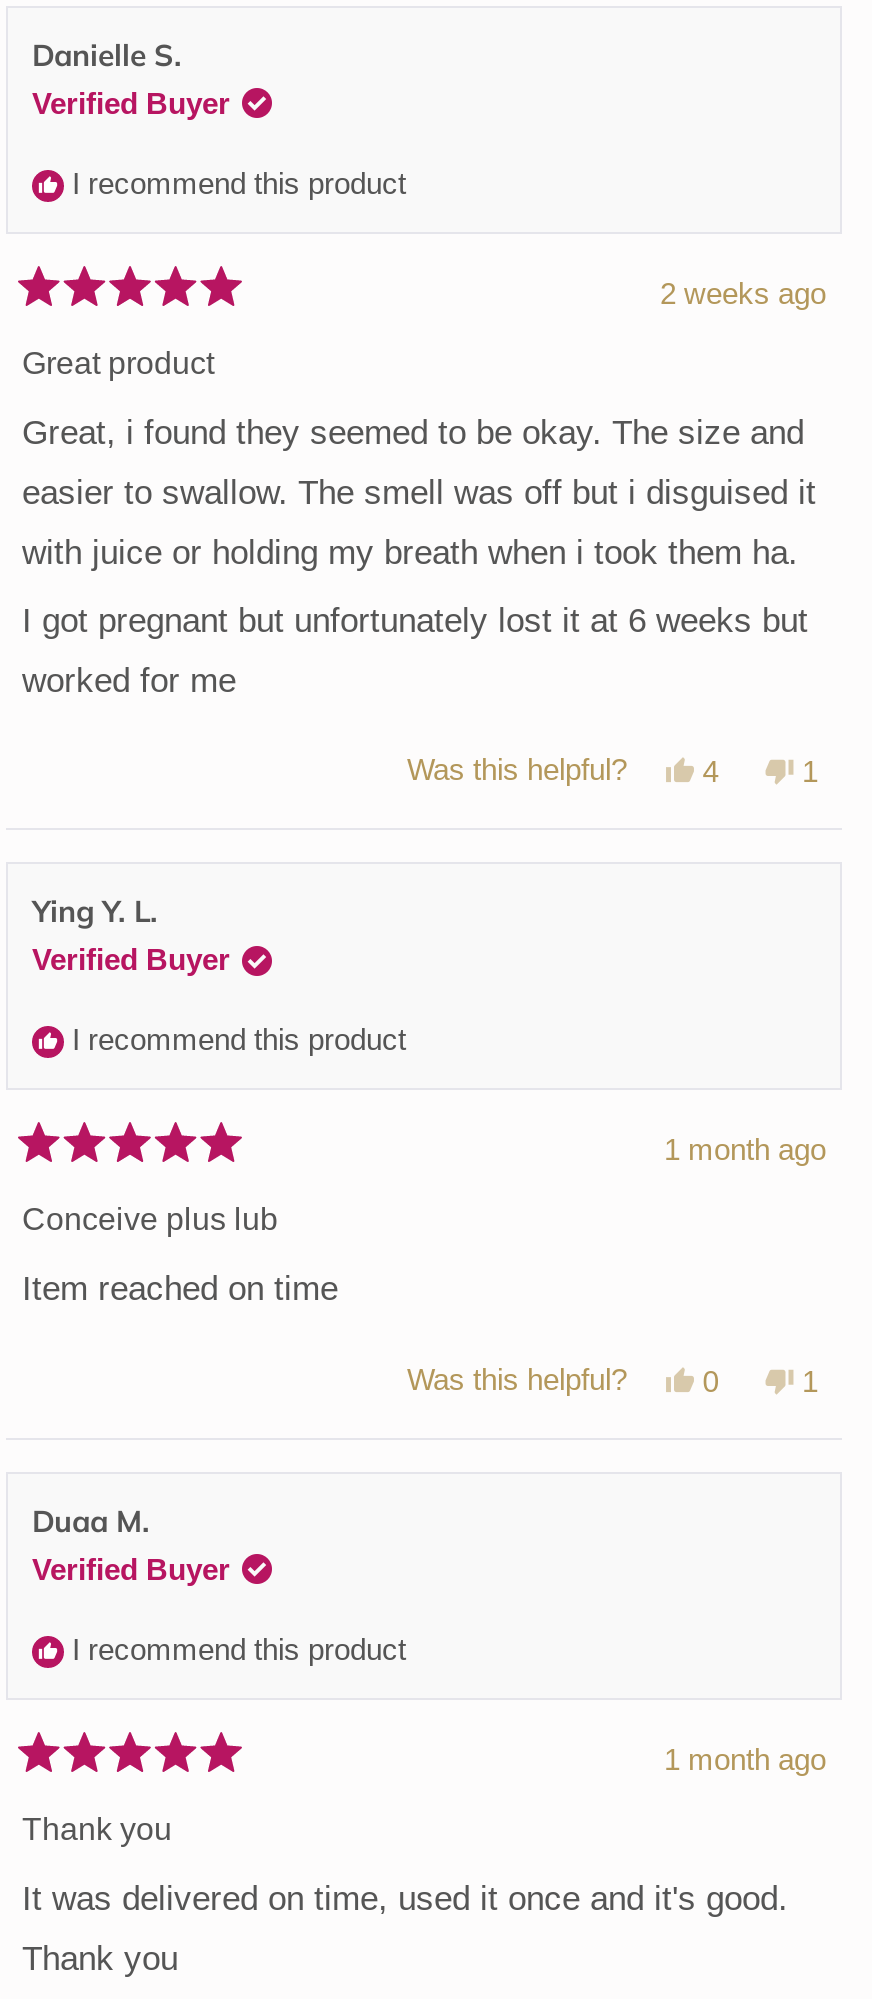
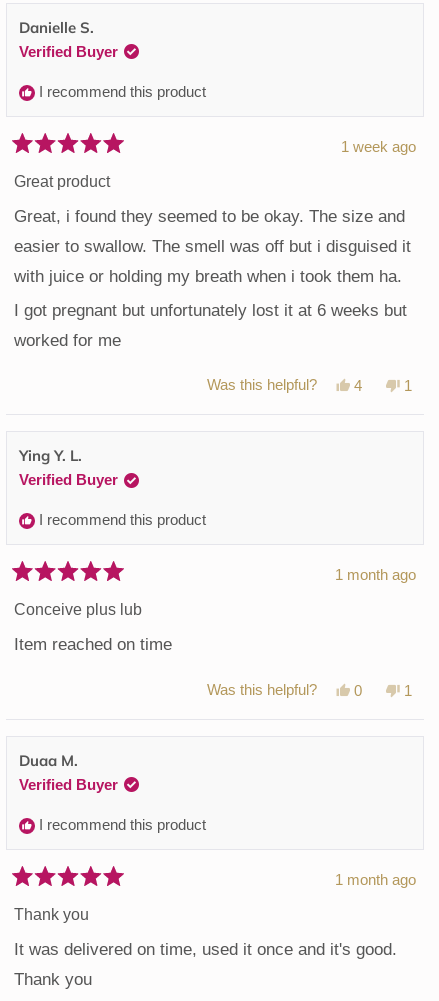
- 2 weeks ago
+ 1 week ago
